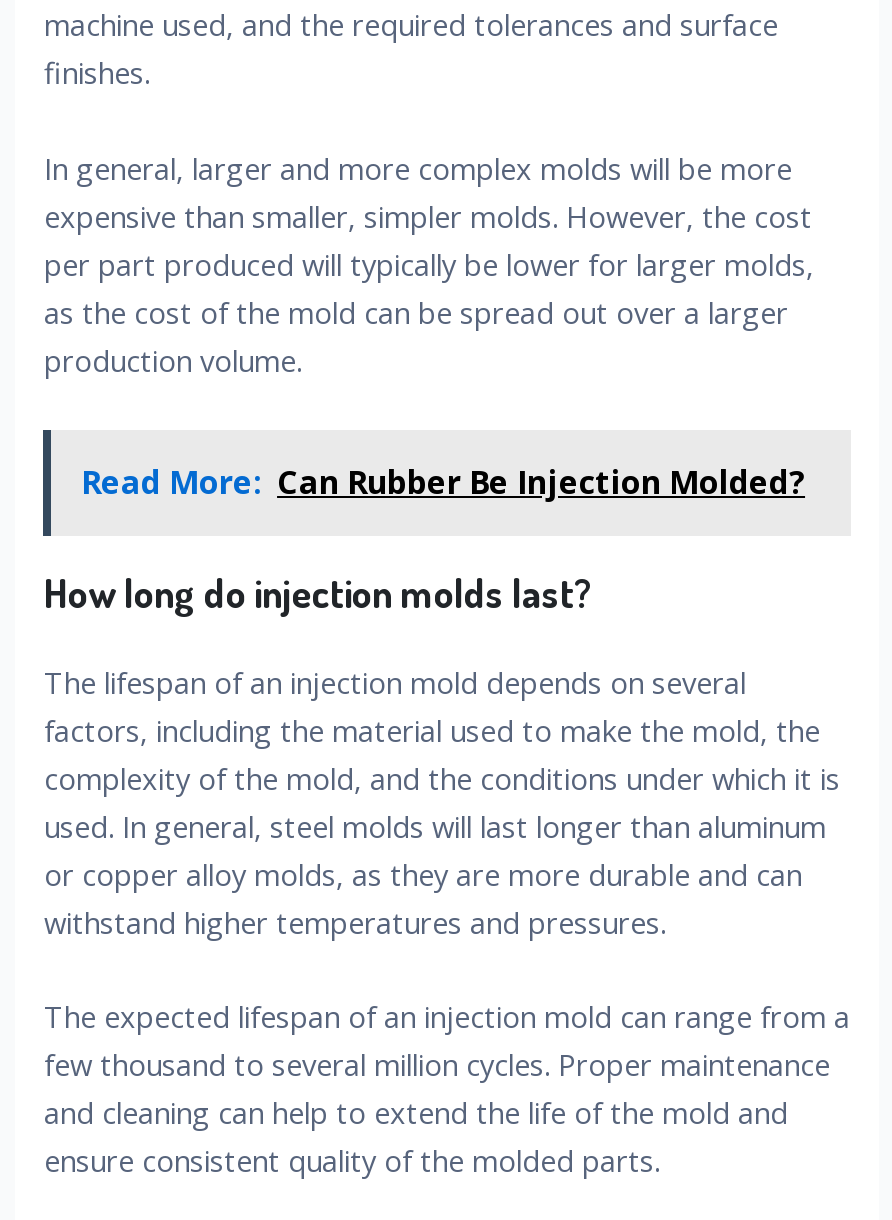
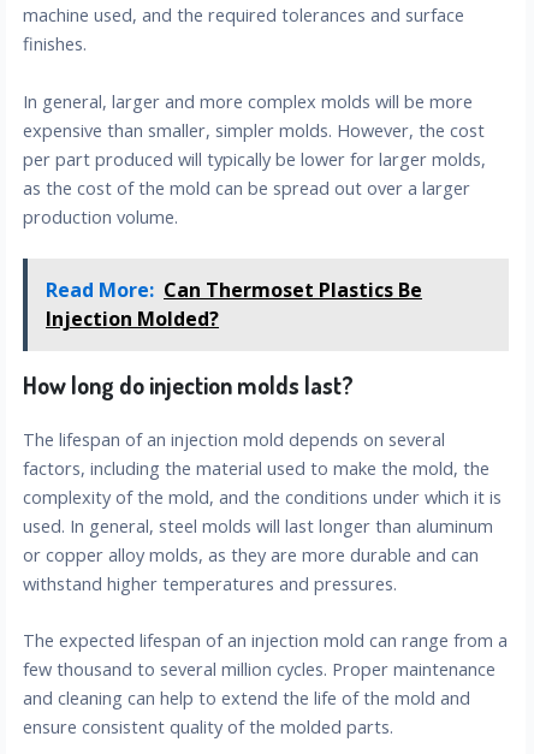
- Read More: Can Rubber Be Injection Molded?
+ Read More: Can Thermoset Plastics Be
+ Injection Molded?
